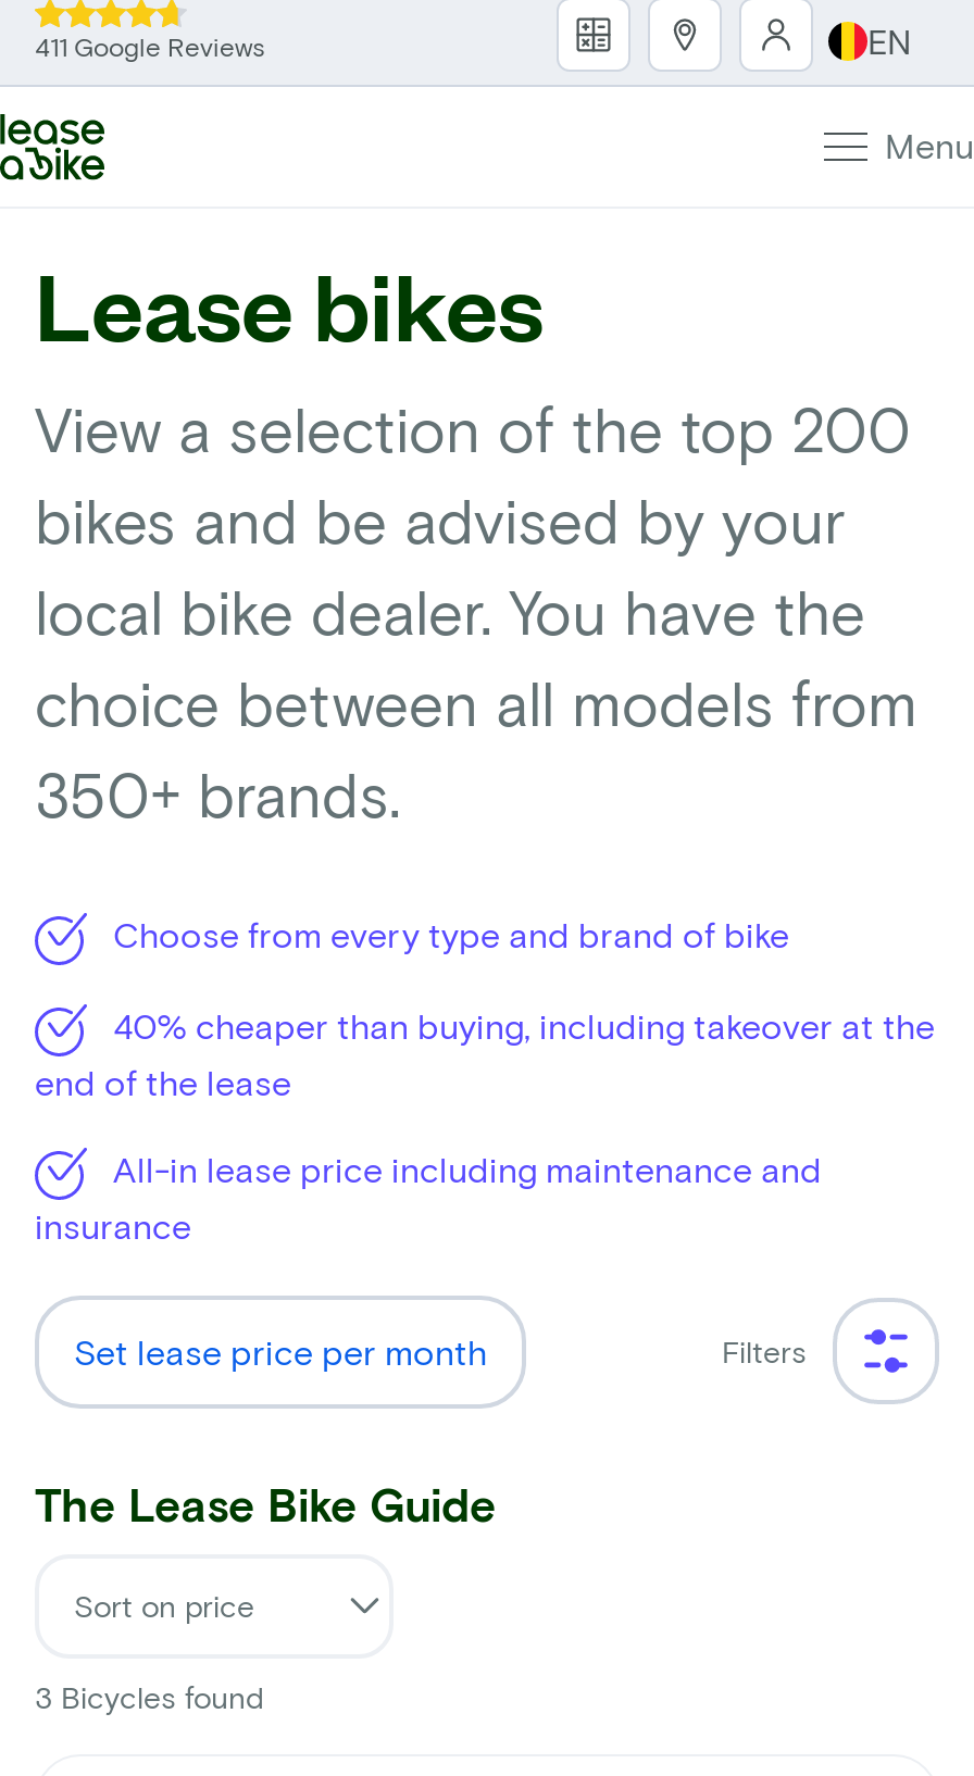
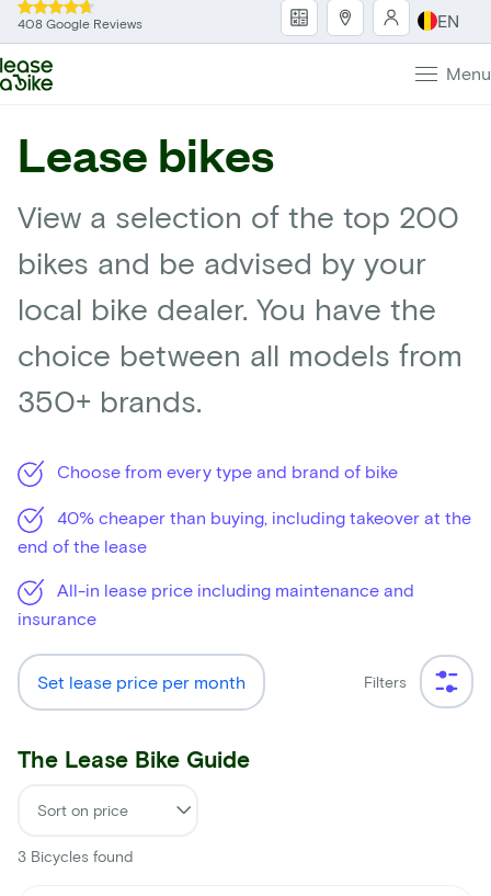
- 411 Google Reviews
+ 408 Google Reviews
